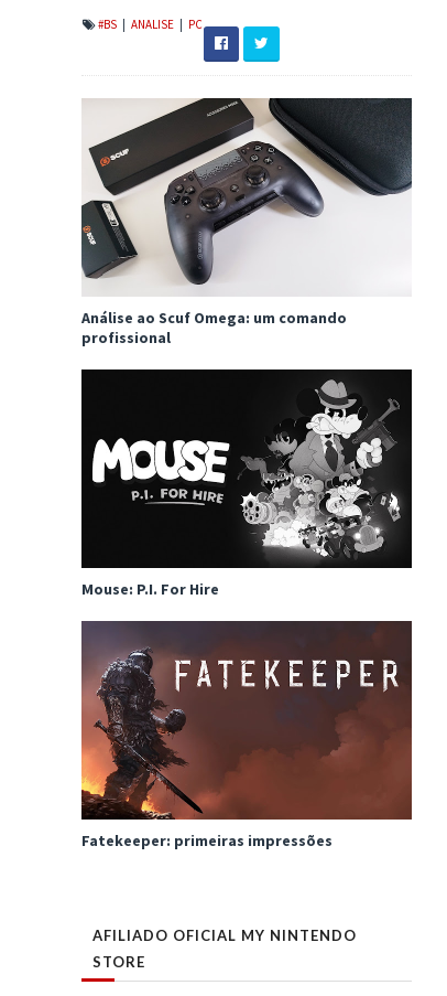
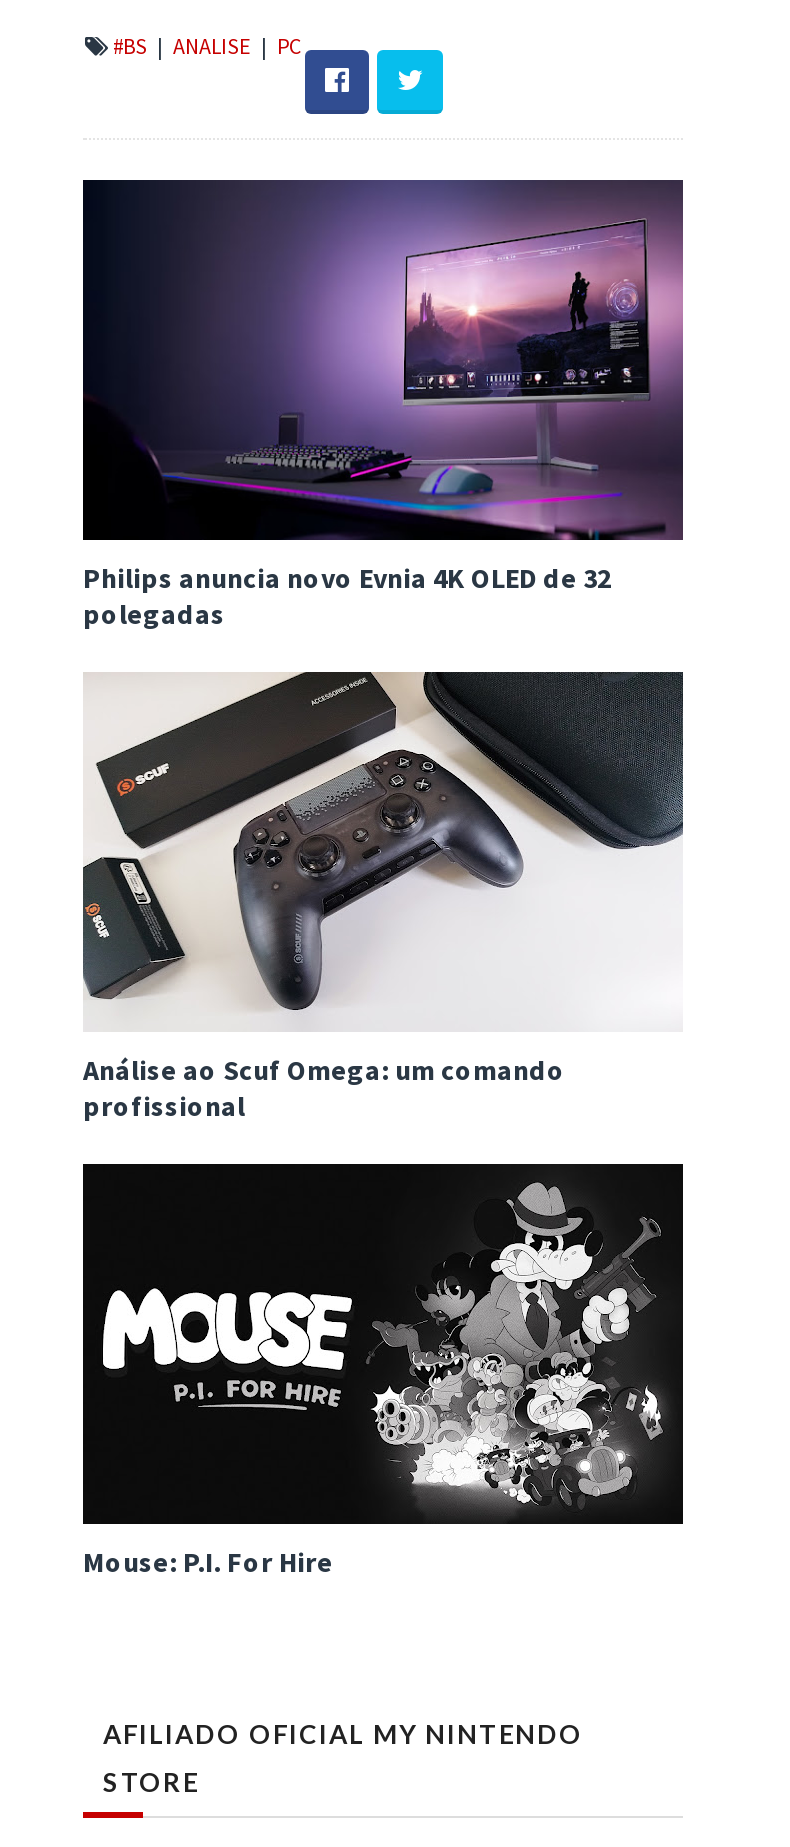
+ [image]
+ Philips anuncia novo Evnia 4K OLED de 32
+ polegadas

moved down: [image] | Análise ao Scuf Omega: um comando | profissional | Mouse: P.I. For Hire

- [image]
- Fatekeeper: primeiras impressões
